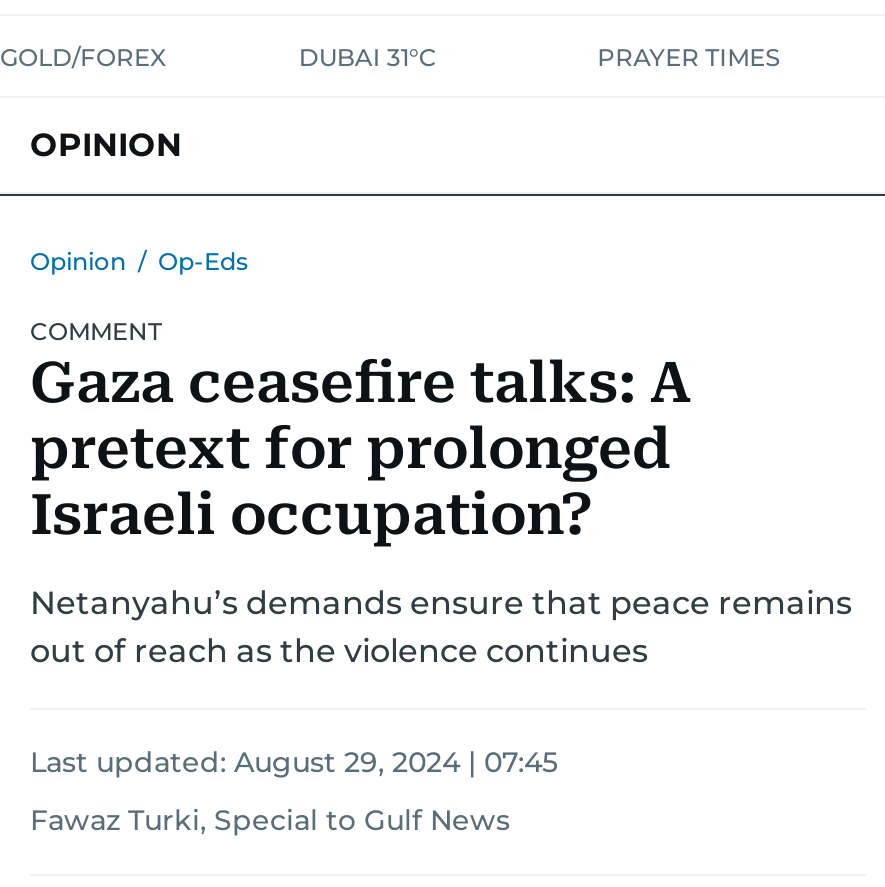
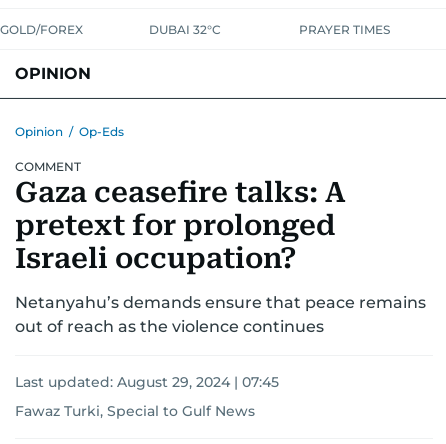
- DUBAI 31°C
+ DUBAI 32°C
